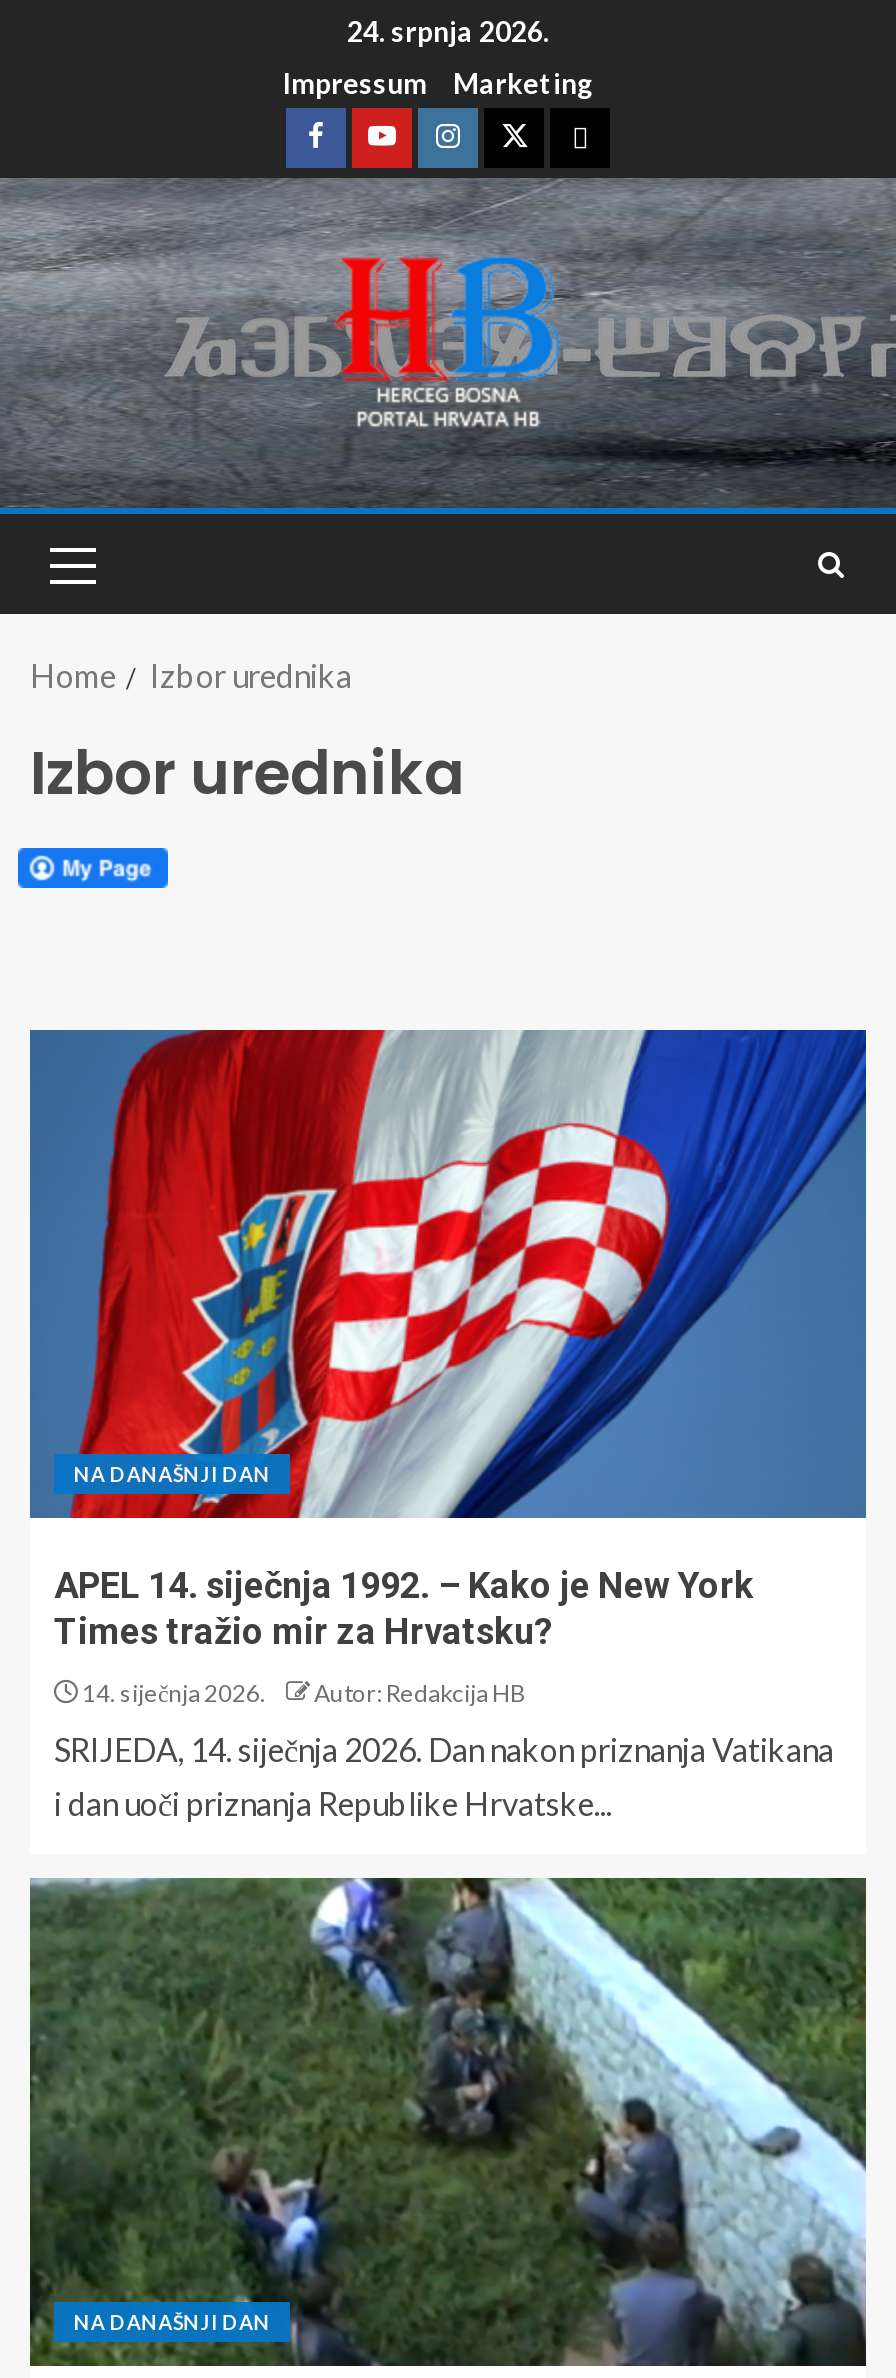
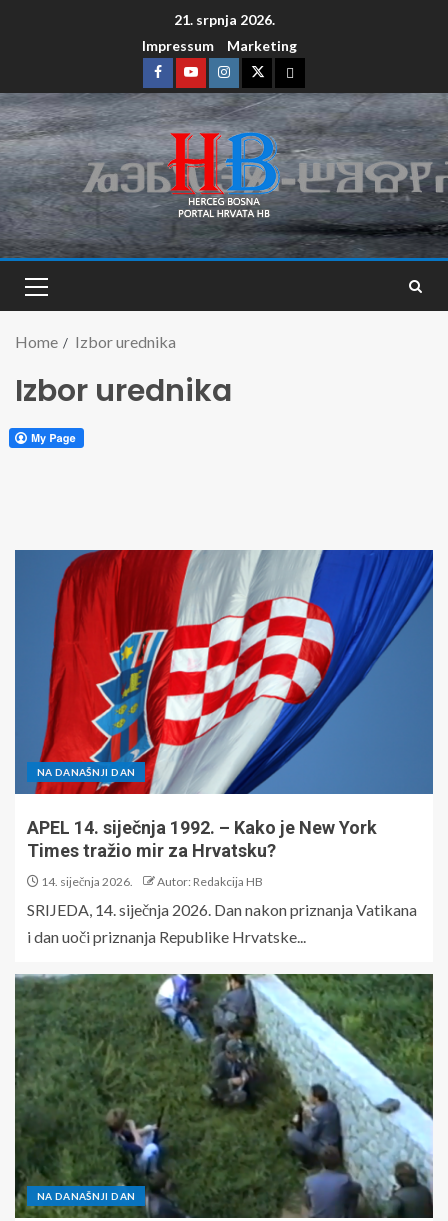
- 24. srpnja 2026.
+ 21. srpnja 2026.
